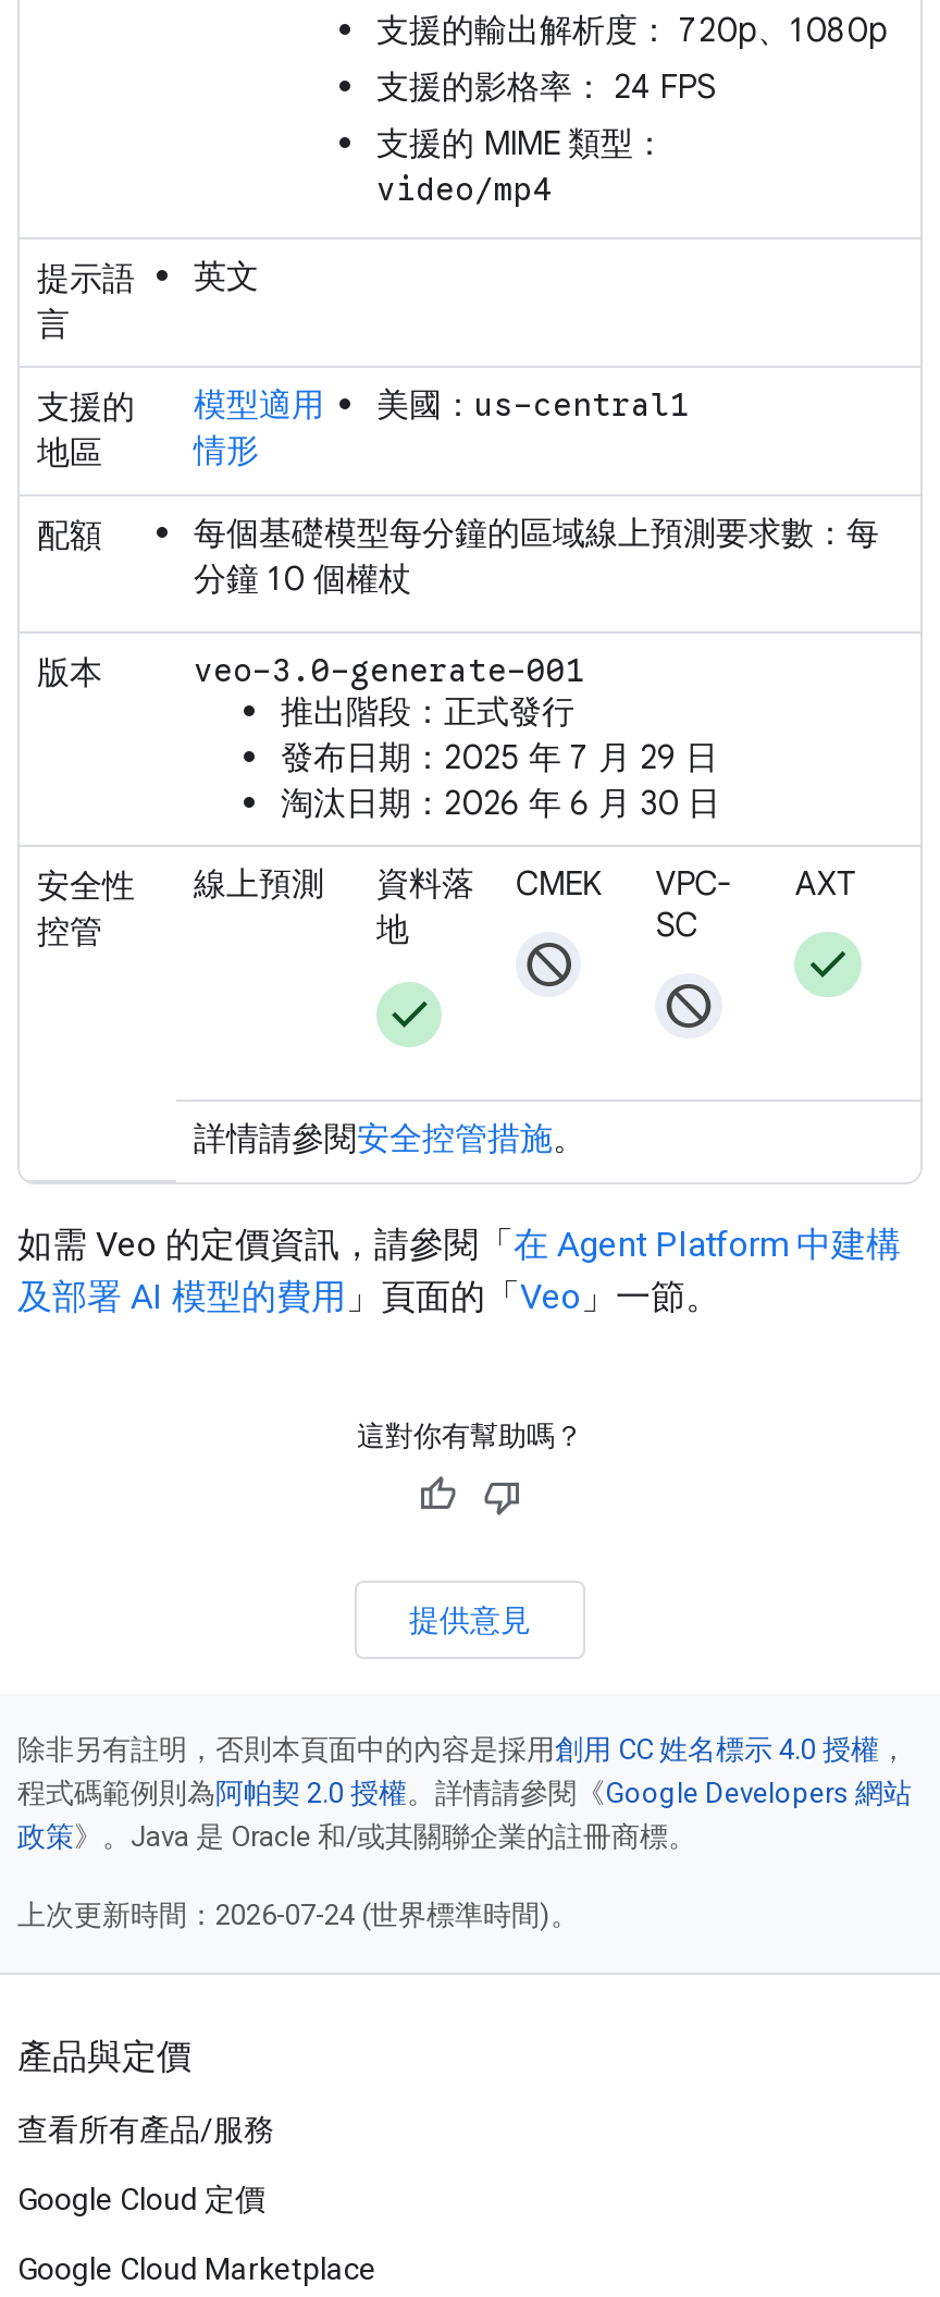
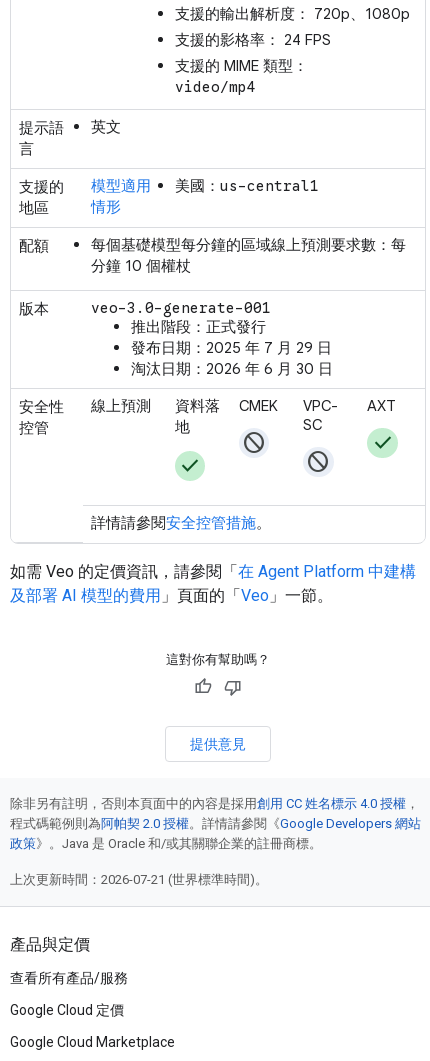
- 上次更新時間：2026-07-24 (世界標準時間)。
+ 上次更新時間：2026-07-21 (世界標準時間)。
